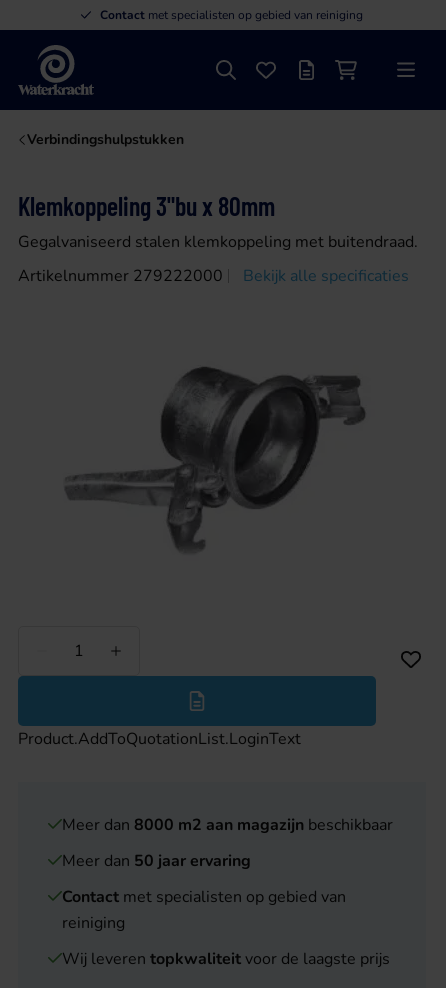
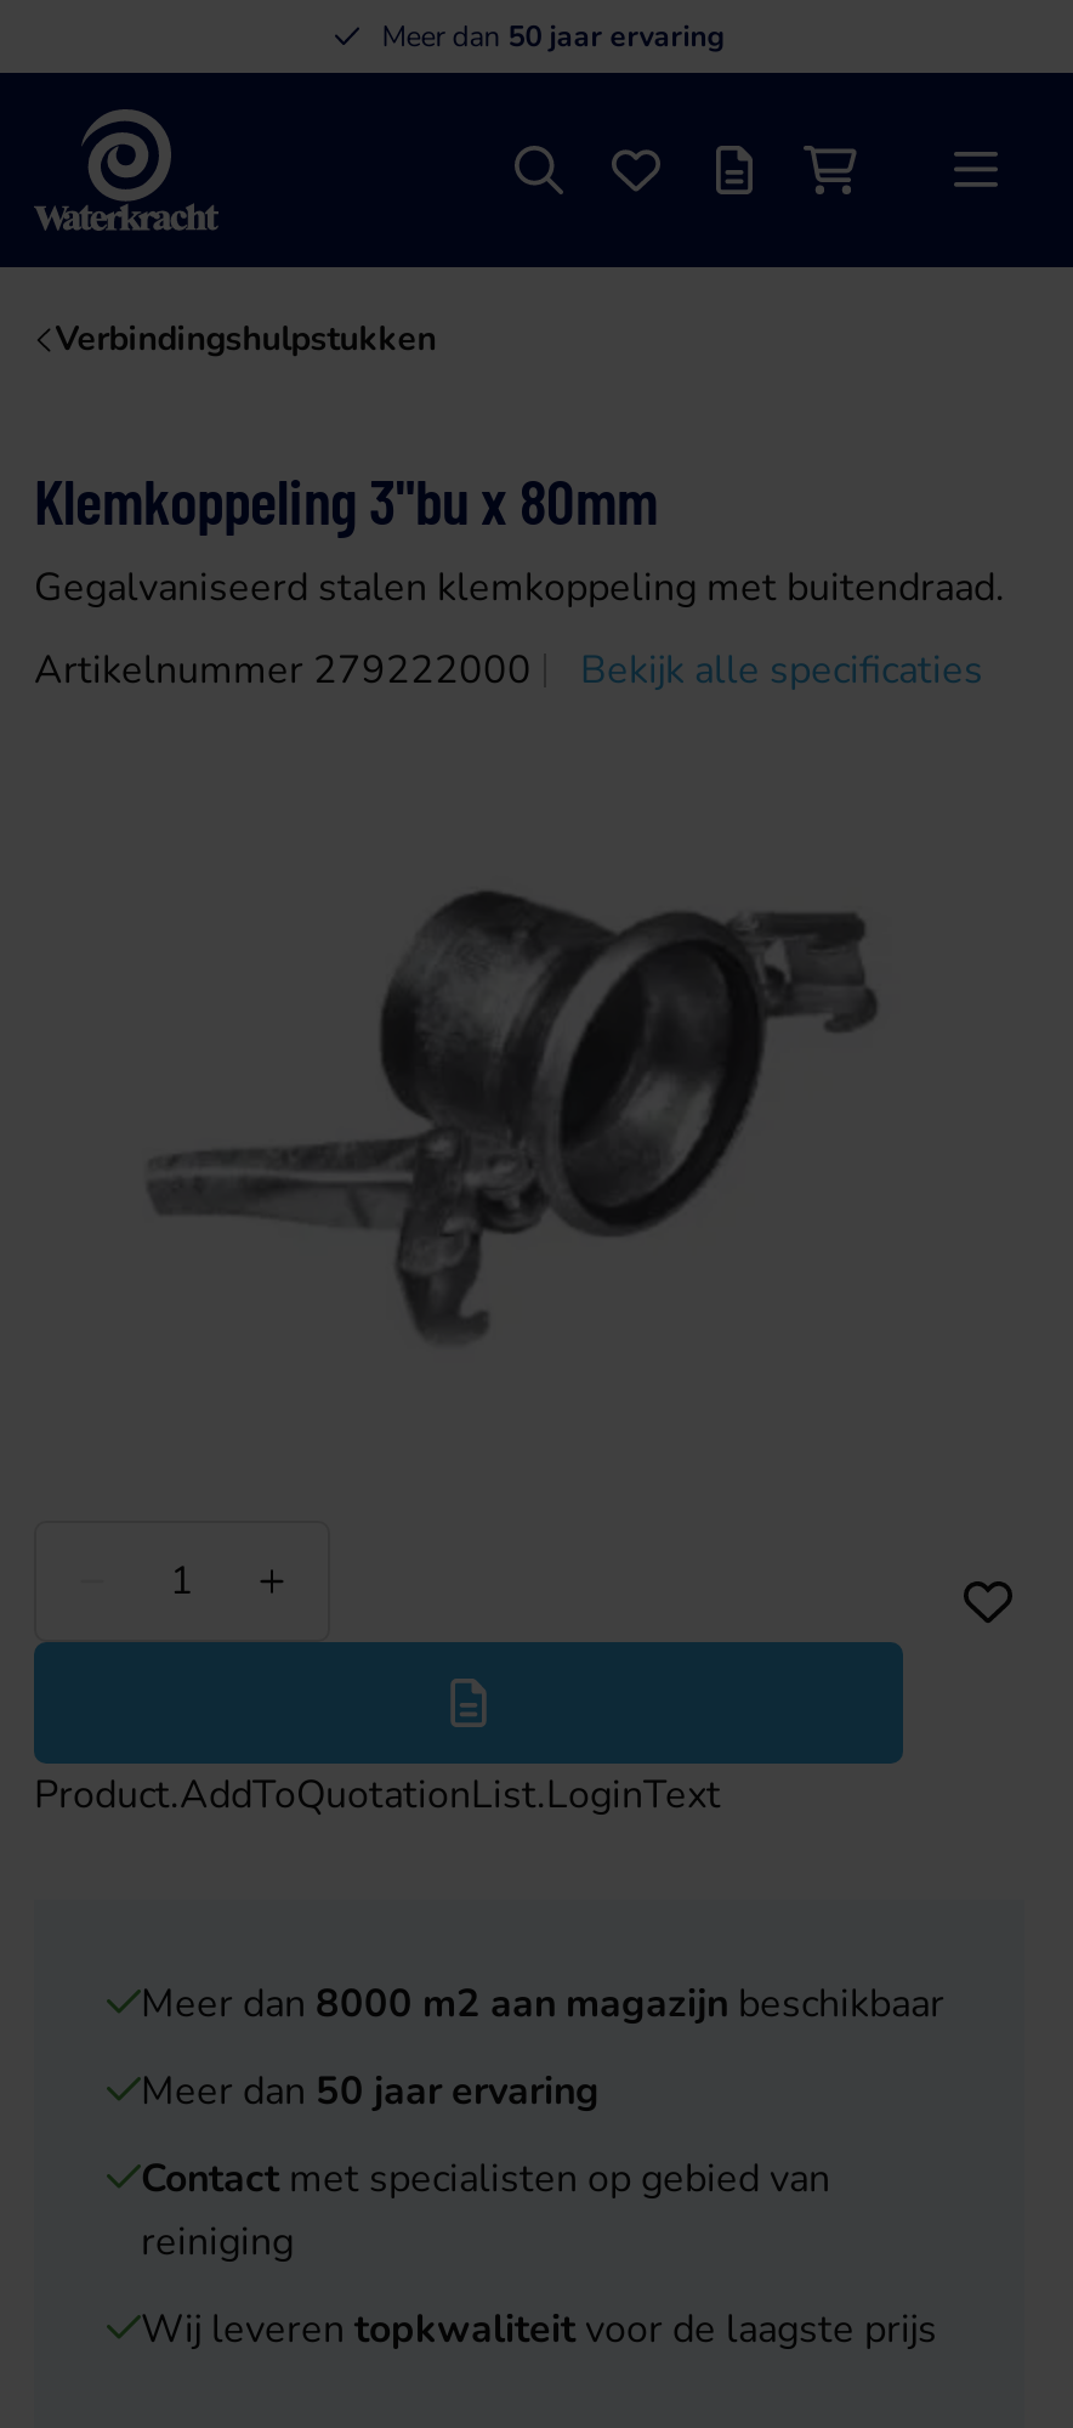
- Contact met specialisten op gebied van reiniging
+ Meer dan 50 jaar ervaring
